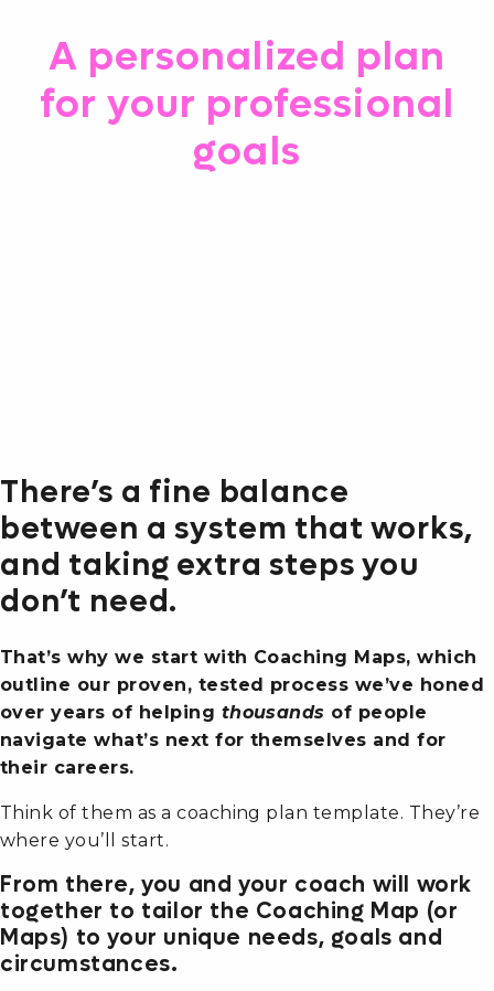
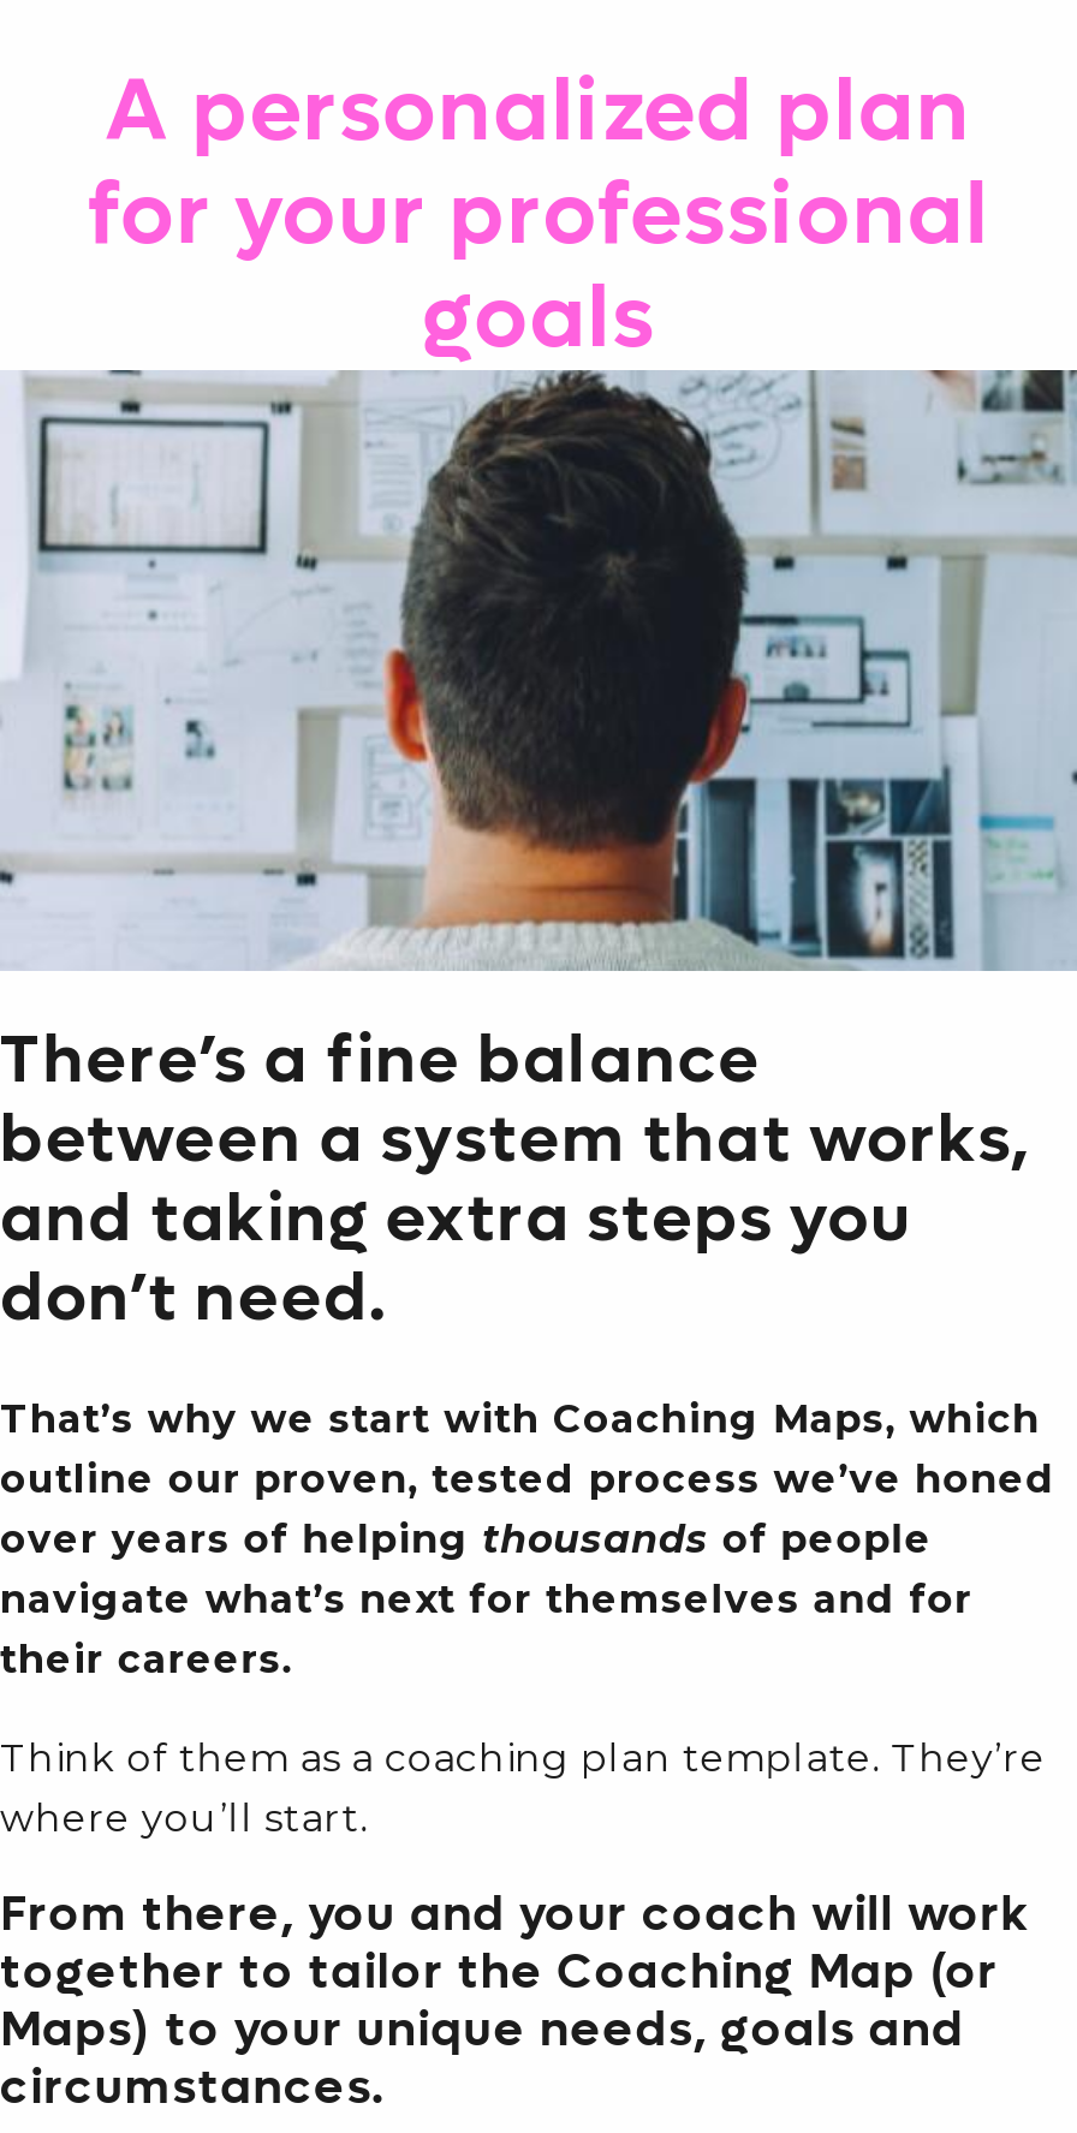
+ [image]
